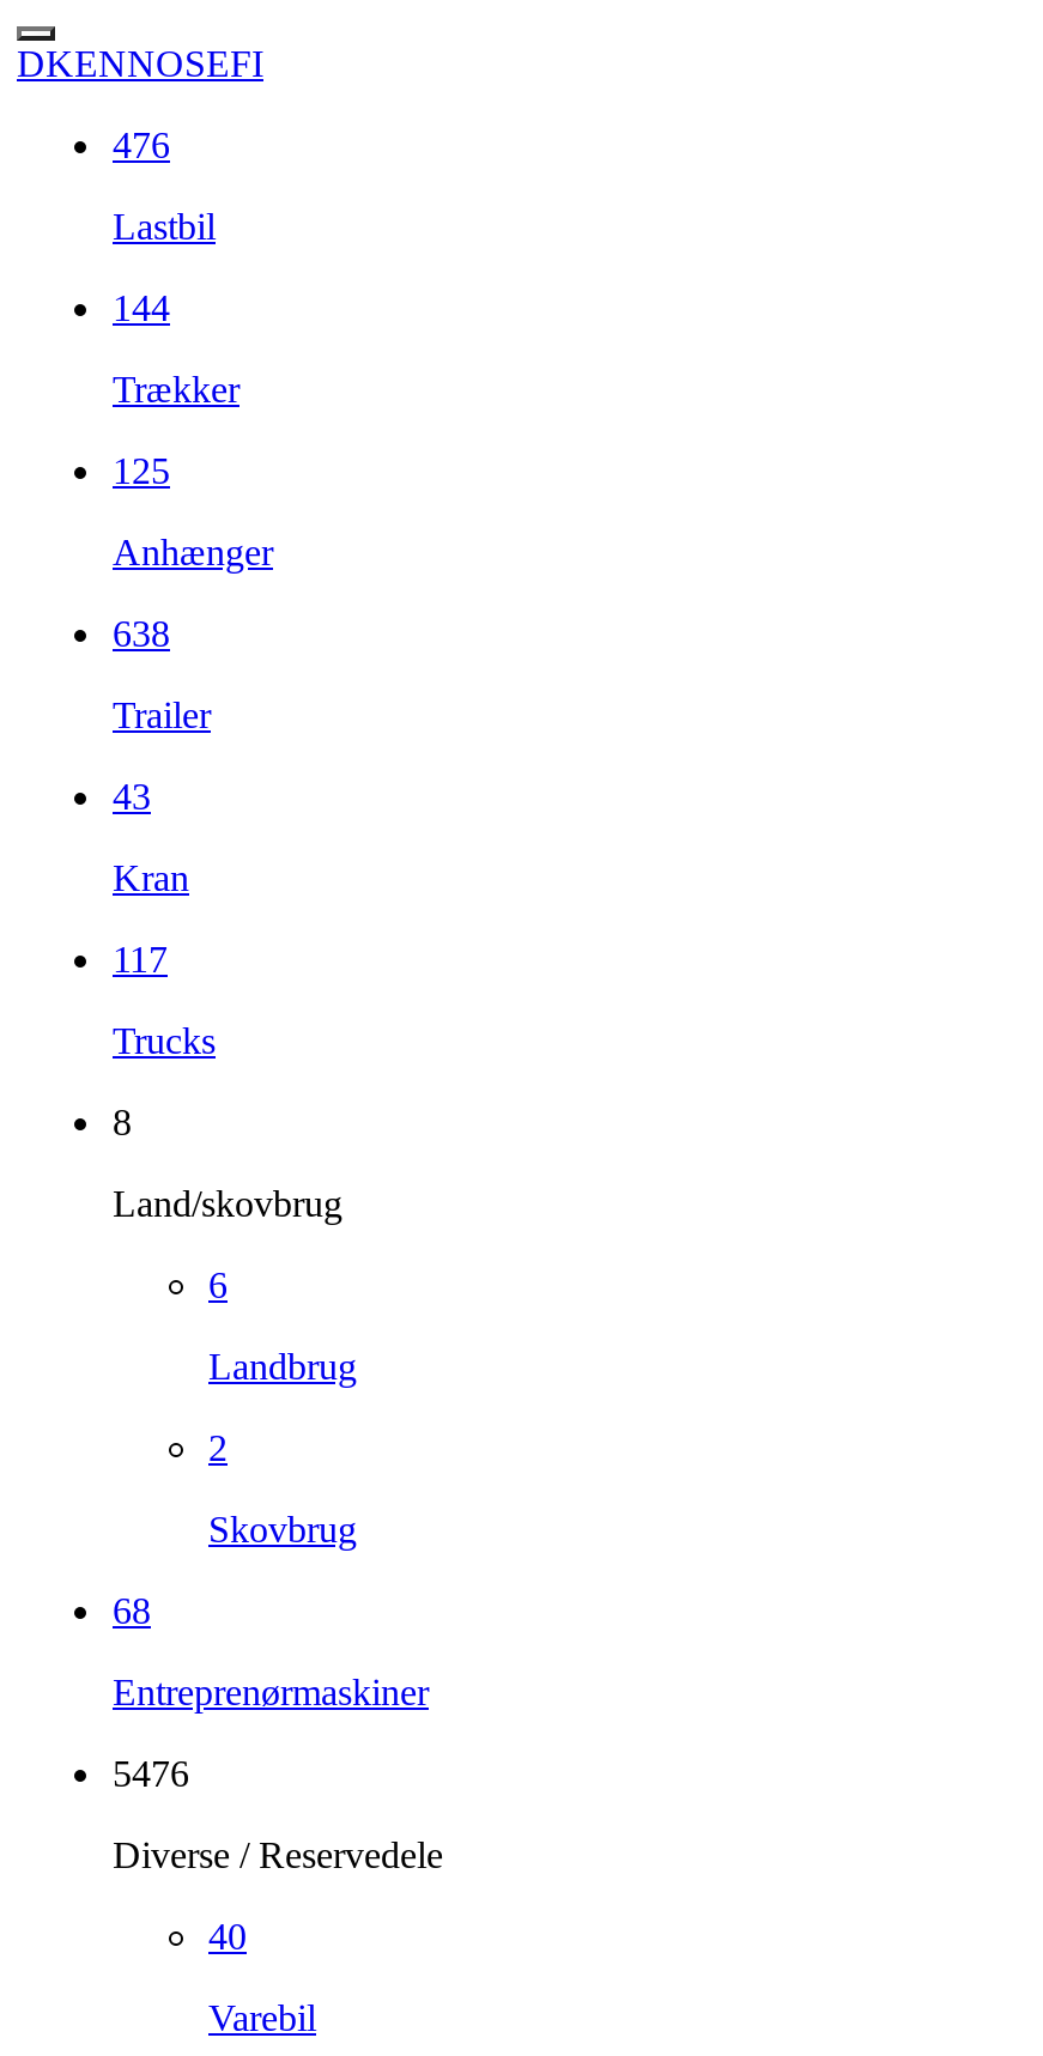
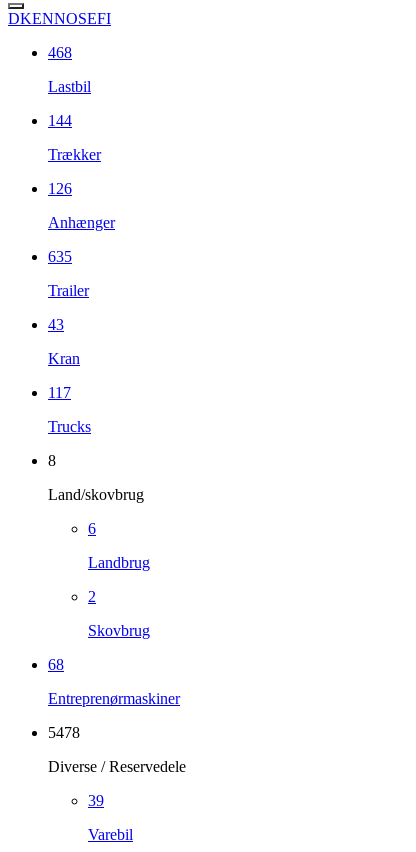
- 476
+ 468

- 125
+ 126

- 638
+ 635

- 5476
+ 5478

- 40
+ 39
